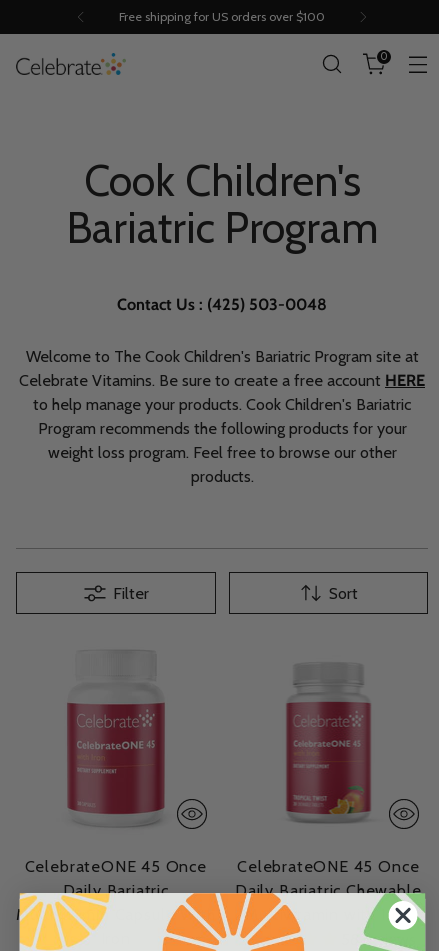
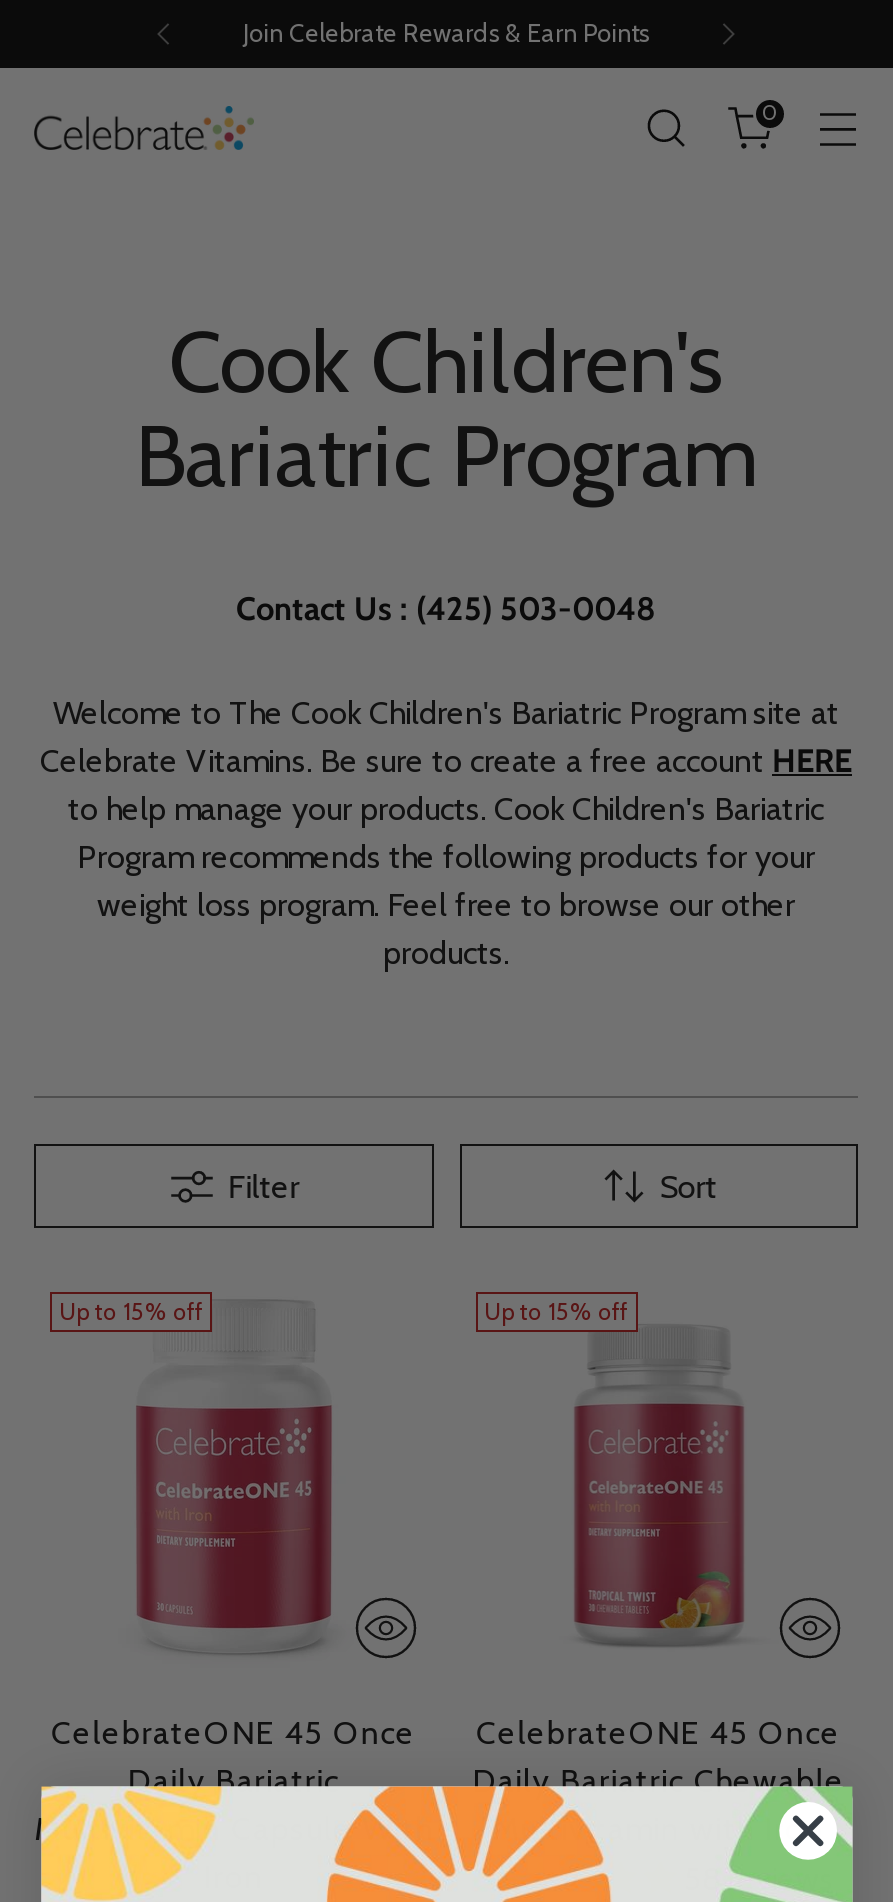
- Free shipping for US orders over $100
+ Join Celebrate Rewards & Earn Points

+ Up to 15% off

+ Up to 15% off
